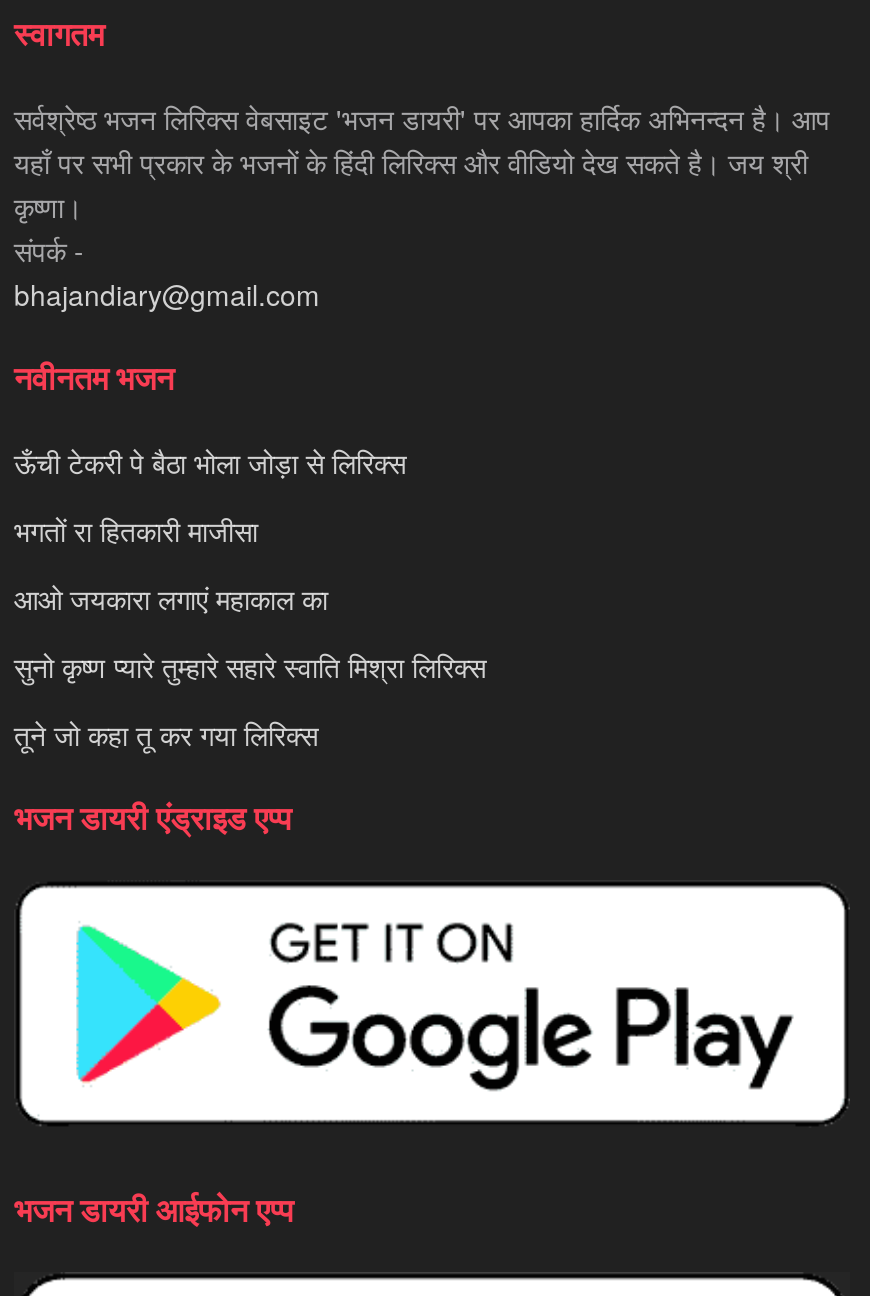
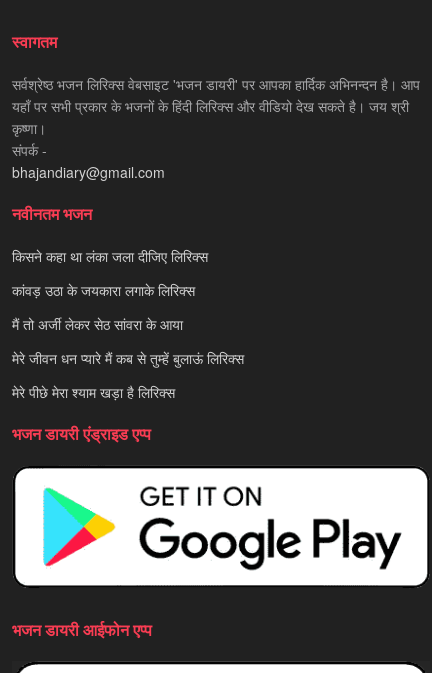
- ऊँची टेकरी पे बैठा भोला जोड़ा से लिरिक्स
+ किसने कहा था लंका जला दीजिए लिरिक्स

- भगतों रा हितकारी माजीसा
+ कांवड़ उठा के जयकारा लगाके लिरिक्स

- आओ जयकारा लगाएं महाकाल का
+ मैं तो अर्जी लेकर सेठ सांवरा के आया

- सुनो कृष्ण प्यारे तुम्हारे सहारे स्वाति मिश्रा लिरिक्स
+ मेरे जीवन धन प्यारे मैं कब से तुम्हें बुलाऊं लिरिक्स

- तूने जो कहा तू कर गया लिरिक्स
+ मेरे पीछे मेरा श्याम खड़ा है लिरिक्स
